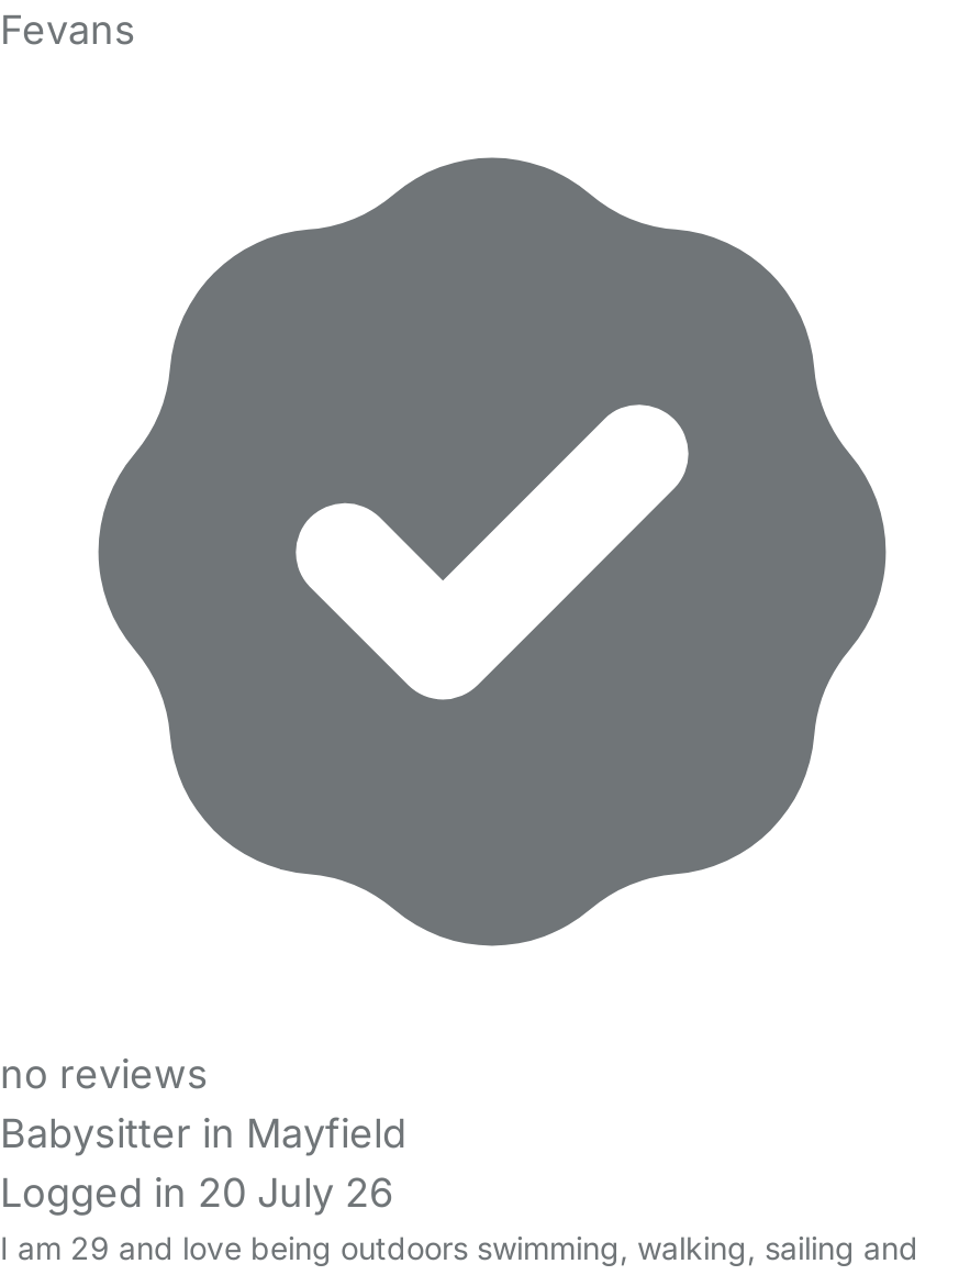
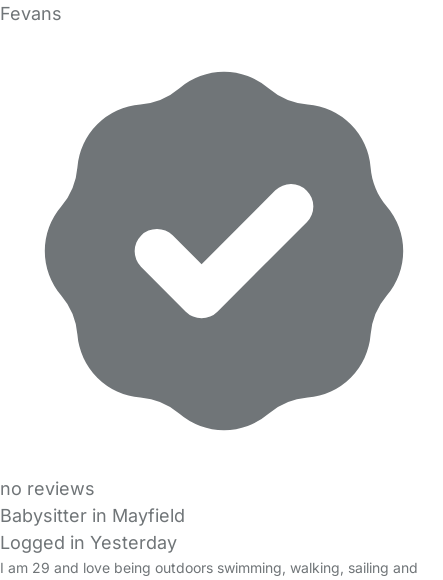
- Logged in 20 July 26
+ Logged in Yesterday
